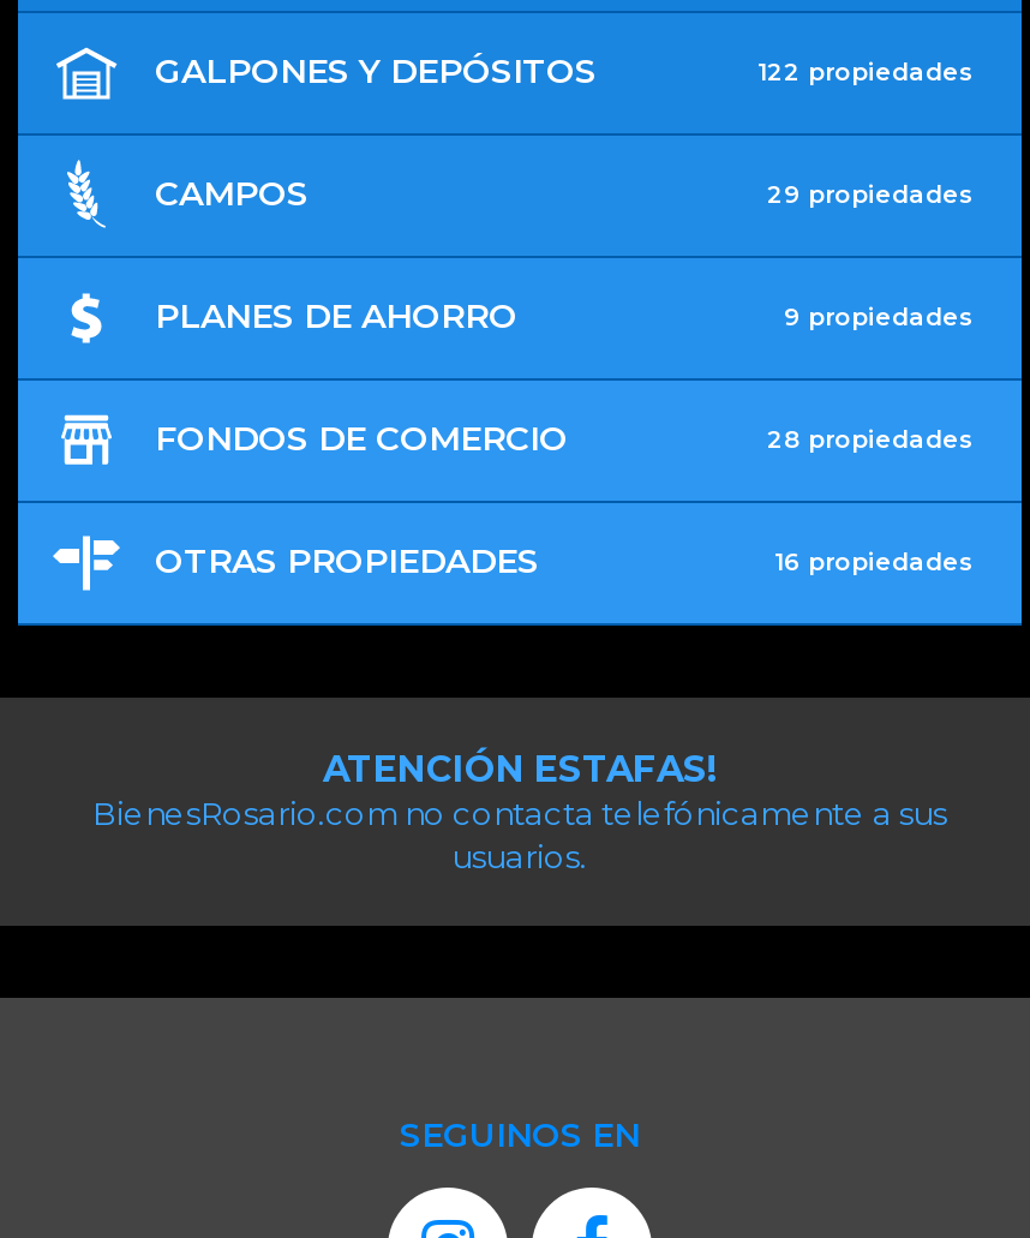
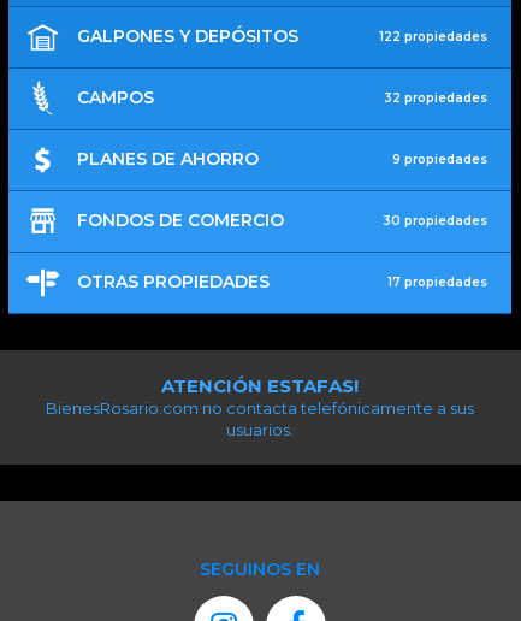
- 29 propiedades
+ 32 propiedades

- 28 propiedades
+ 30 propiedades

- 16 propiedades
+ 17 propiedades
